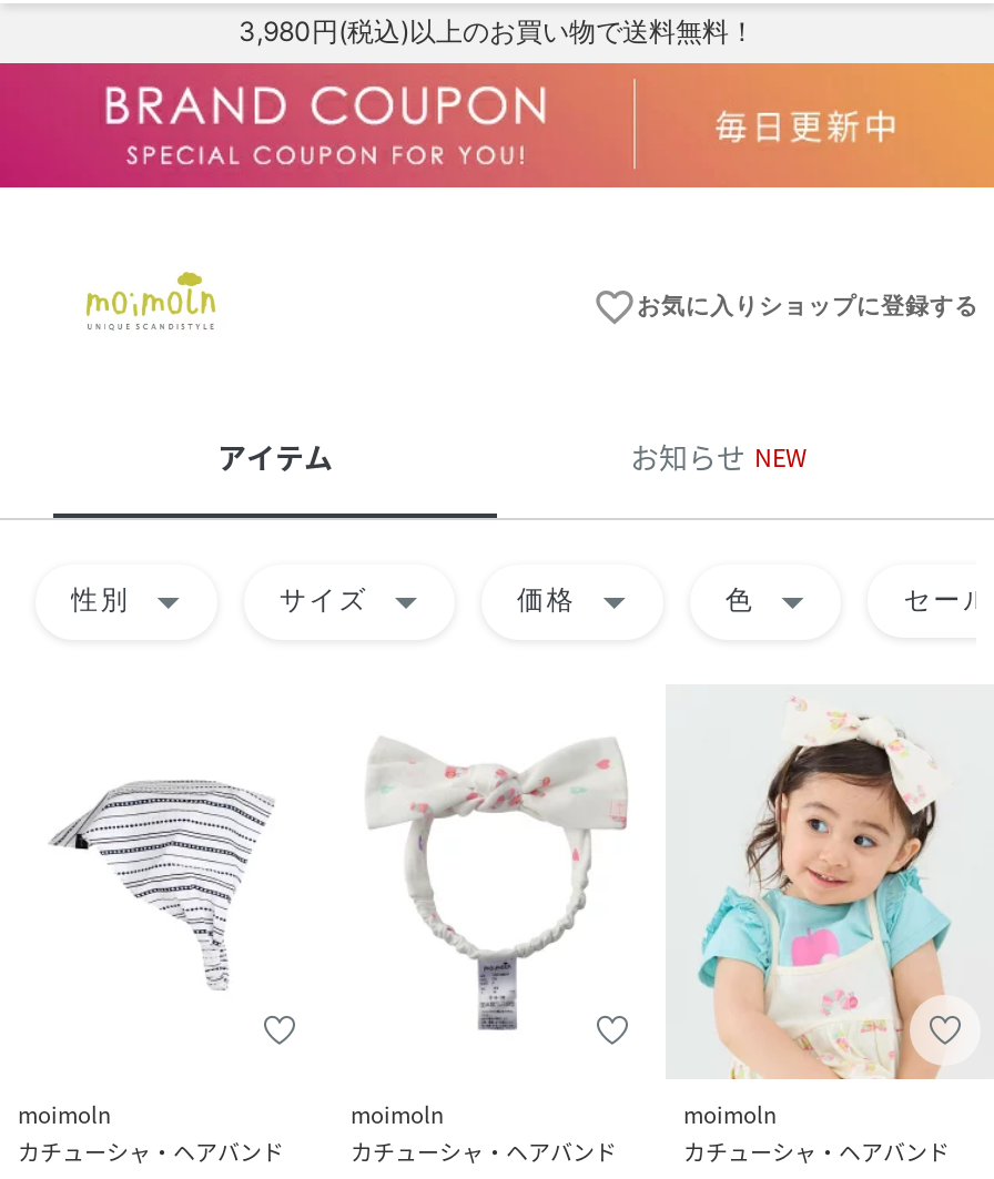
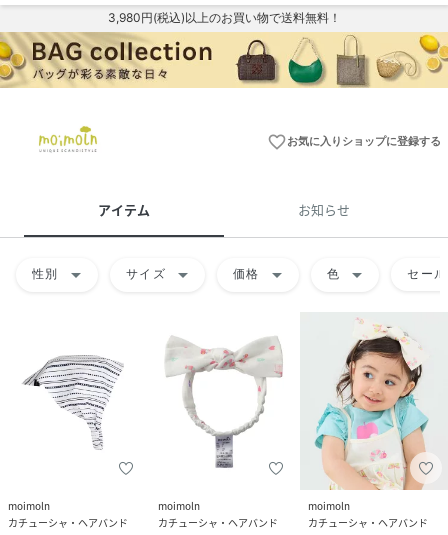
- [image]
+ [image]

- お知らせ NEW
+ お知らせ
